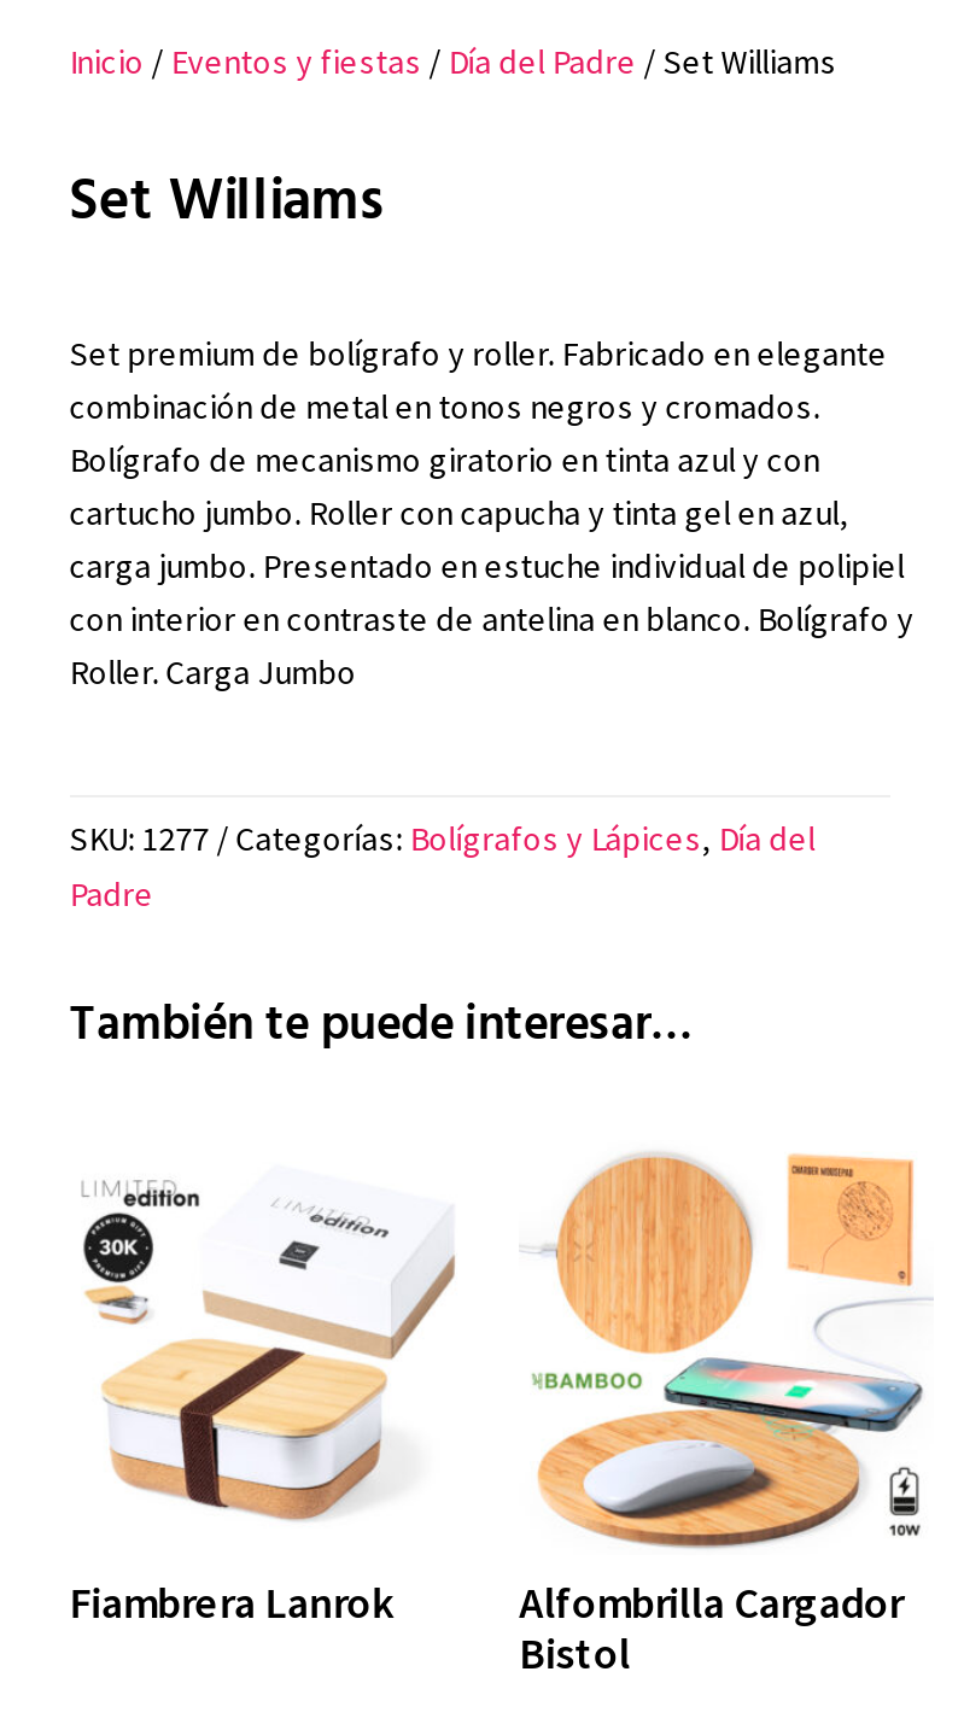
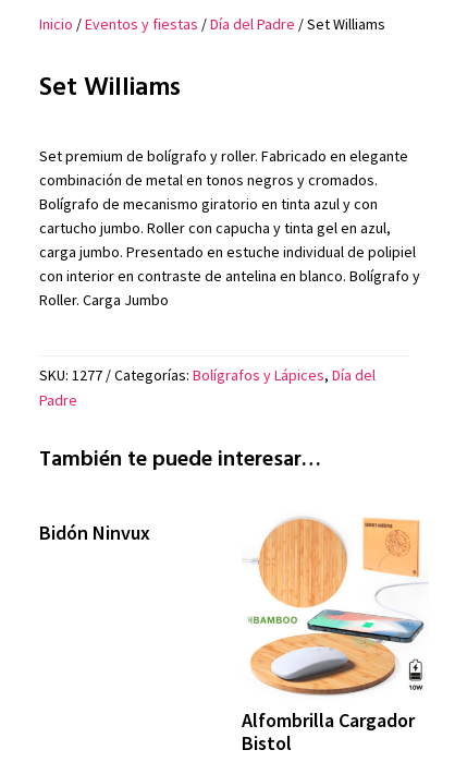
- [image]

- Fiambrera Lanrok
+ Bidón Ninvux
